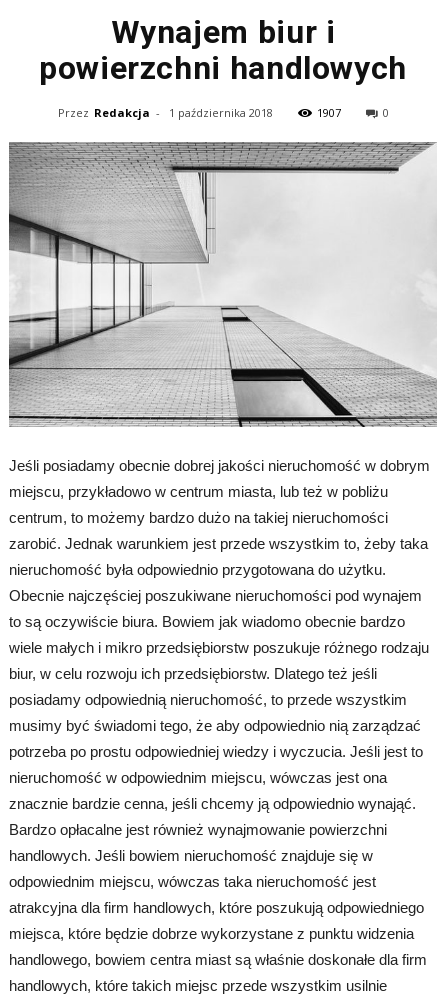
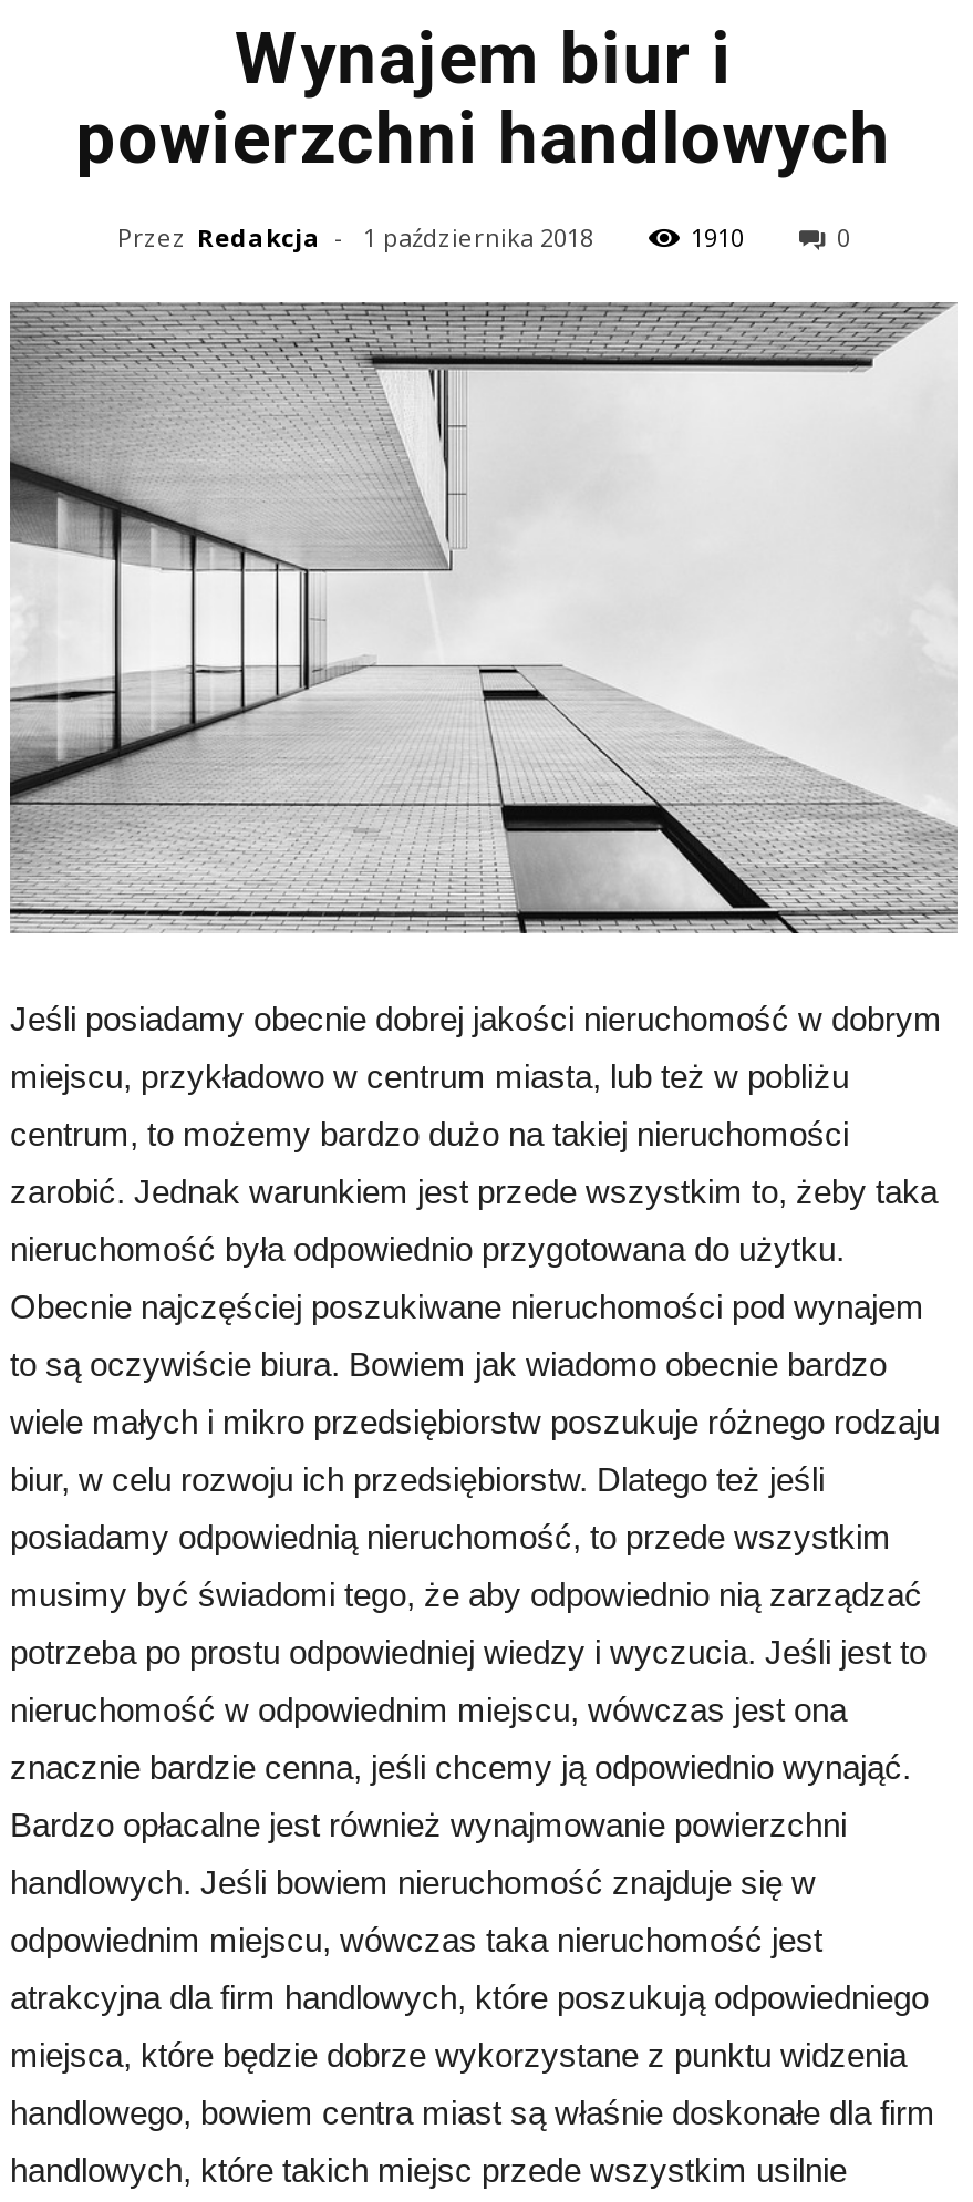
- 1907
+ 1910
